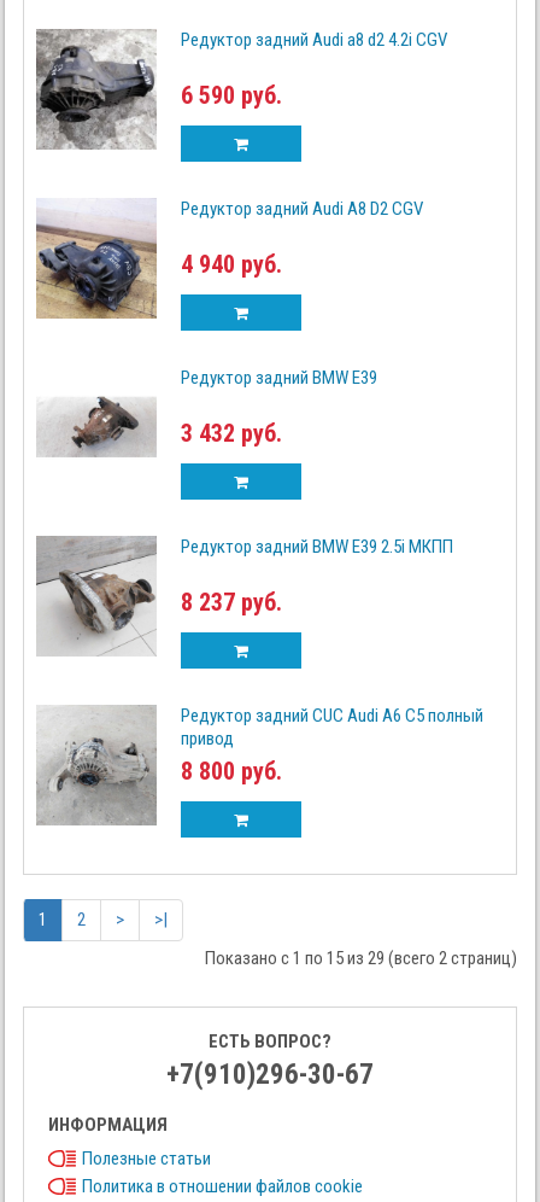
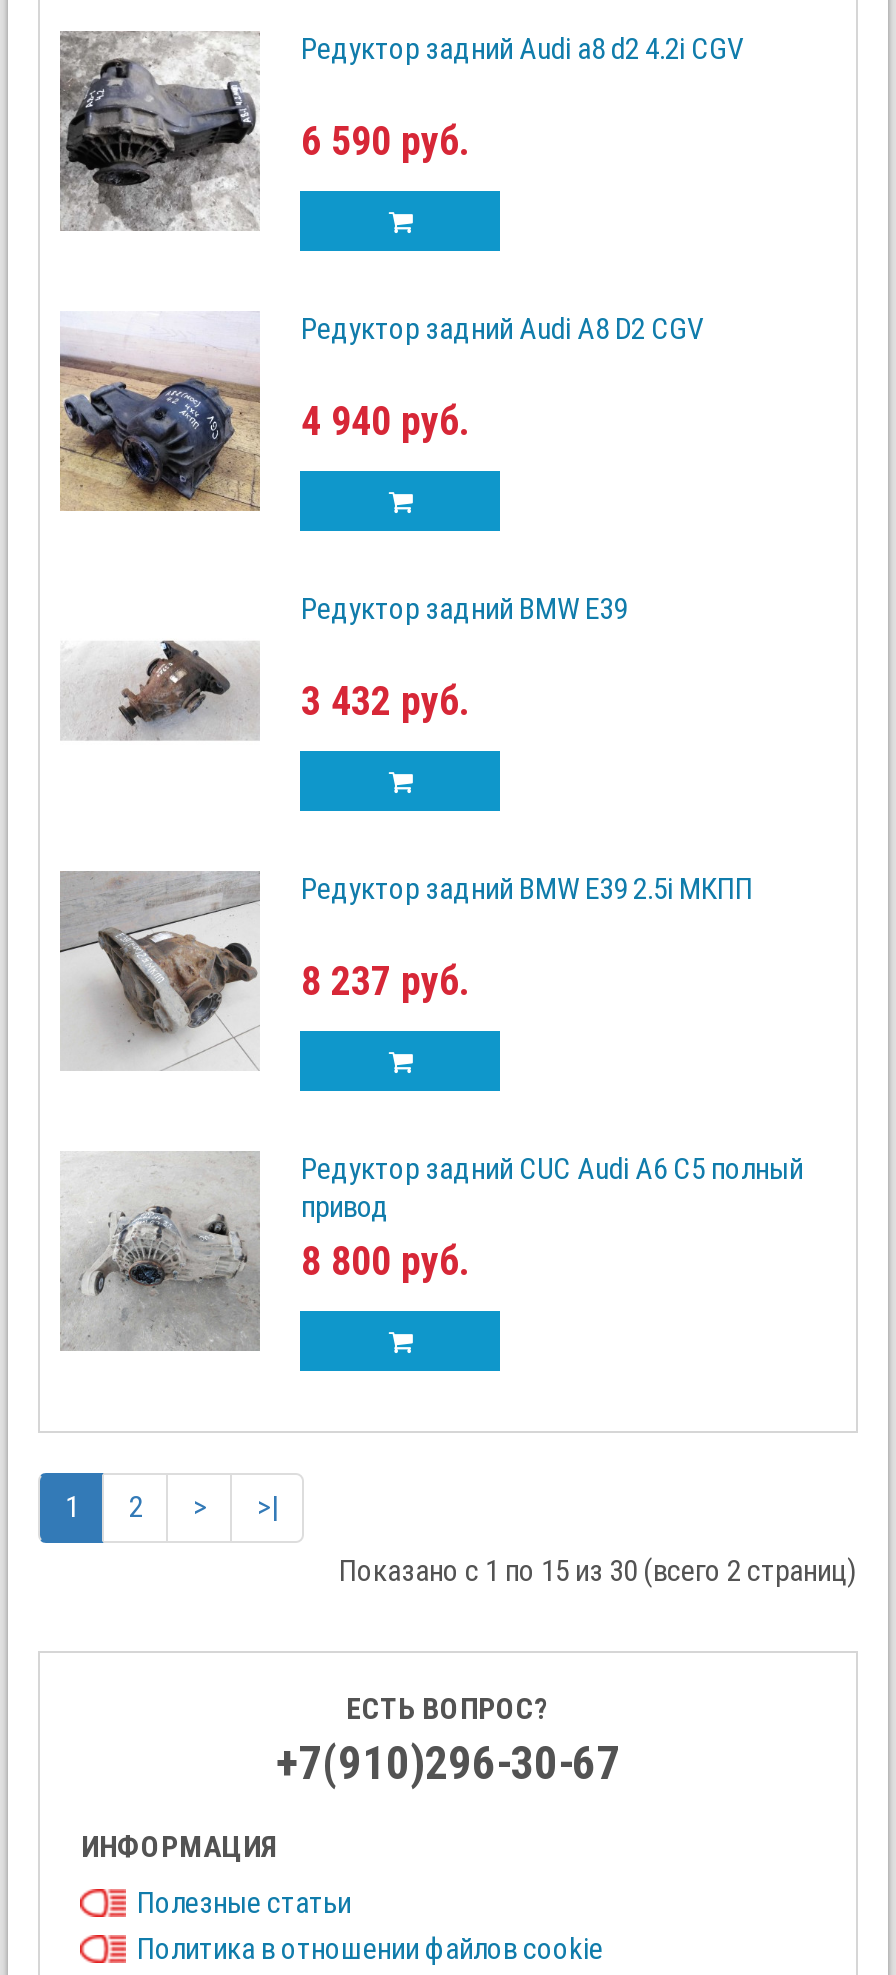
- Показано с 1 по 15 из 29 (всего 2 страниц)
+ Показано с 1 по 15 из 30 (всего 2 страниц)
